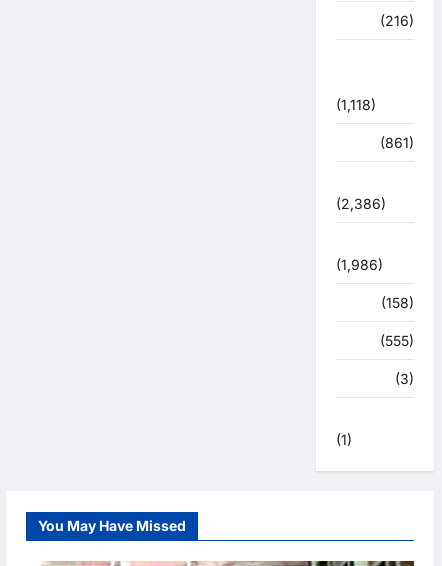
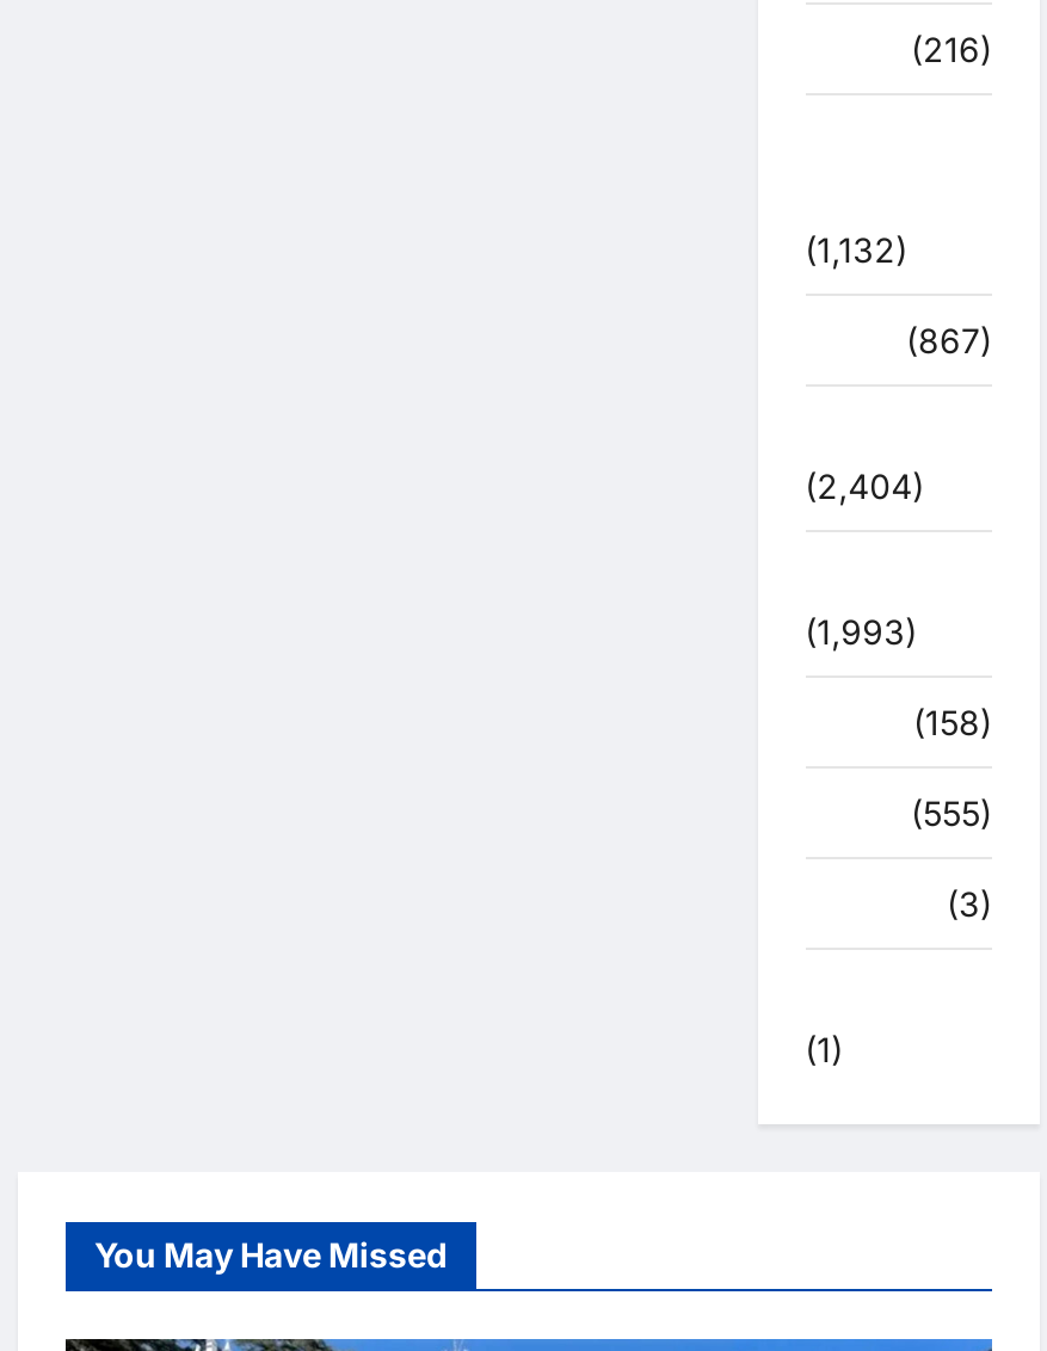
- (1,118)
+ (1,132)

- (861)
+ (867)

- (2,386)
+ (2,404)

- (1,986)
+ (1,993)
